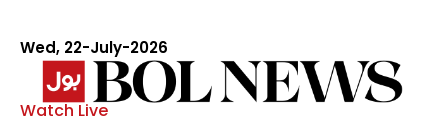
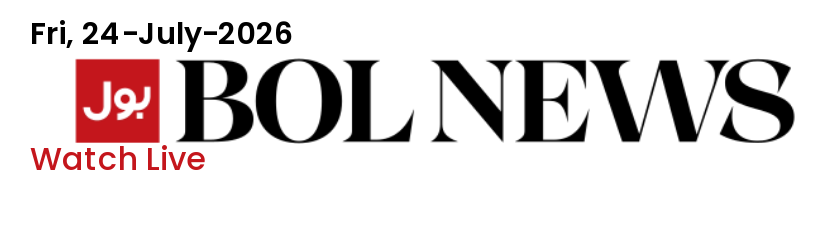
- Wed, 22-July-2026
+ Fri, 24-July-2026
